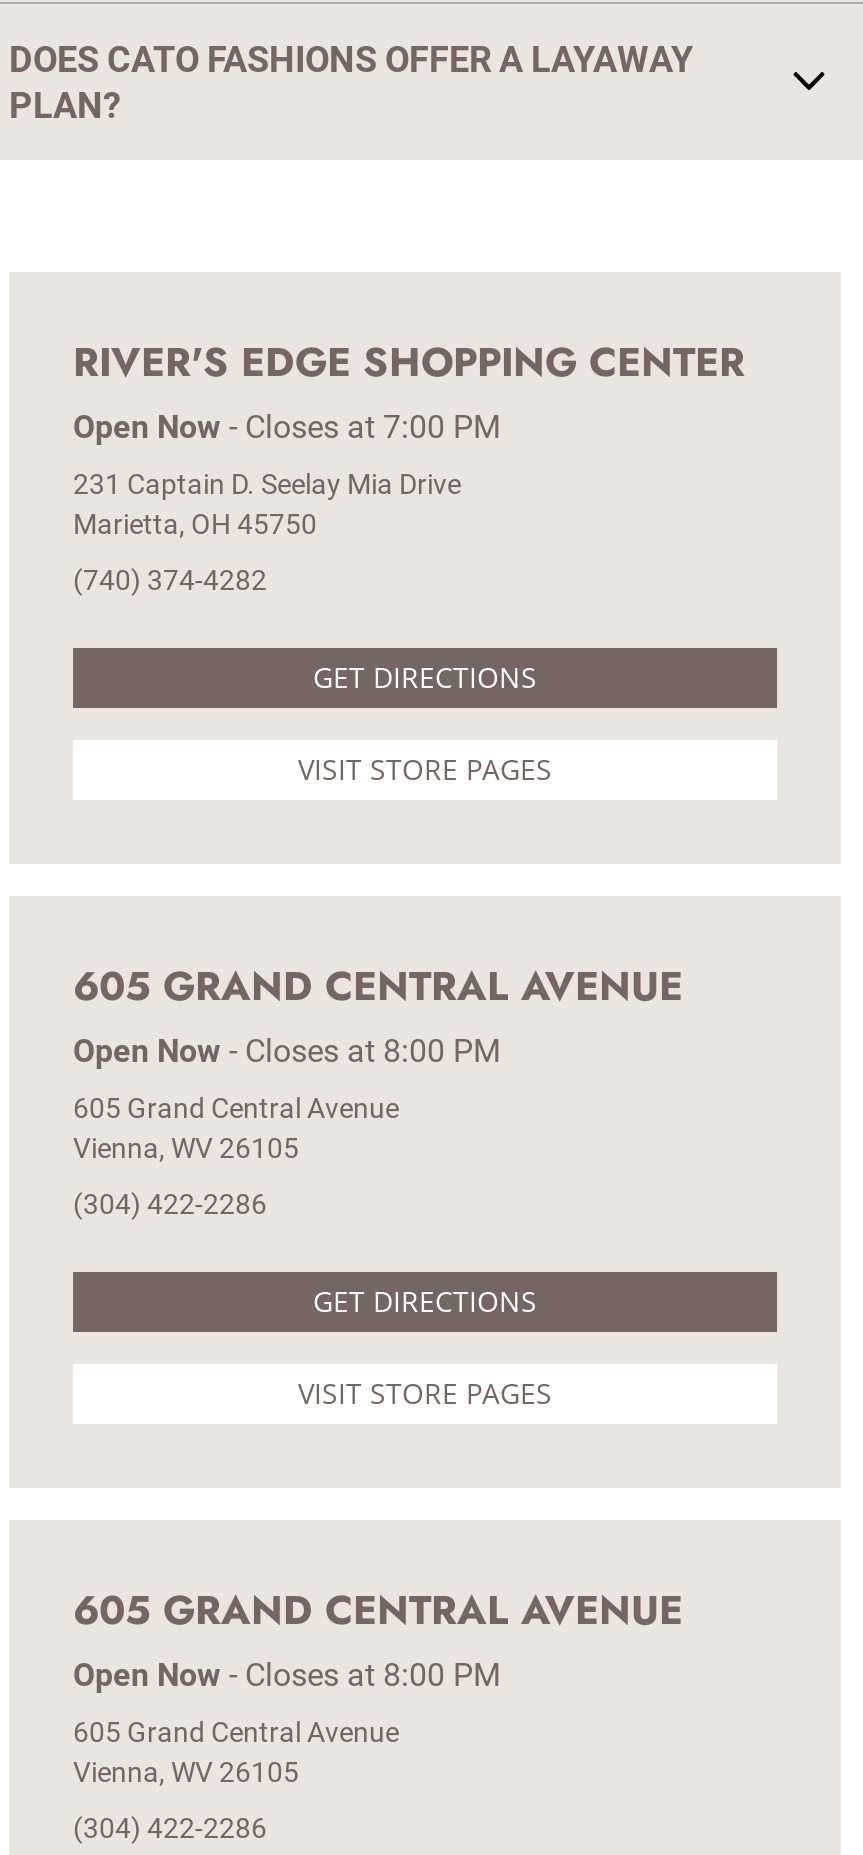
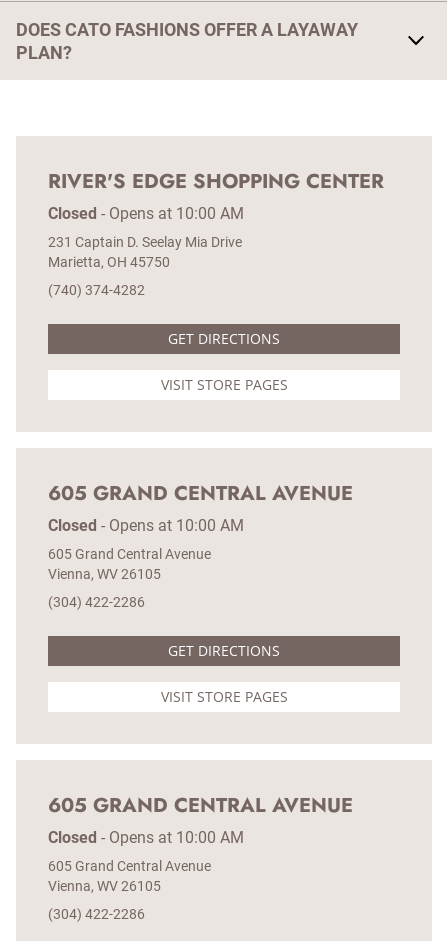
- Open Now - Closes at 7:00 PM
+ Closed - Opens at 10:00 AM

- Open Now - Closes at 8:00 PM
+ Closed - Opens at 10:00 AM

- Open Now - Closes at 8:00 PM
+ Closed - Opens at 10:00 AM
